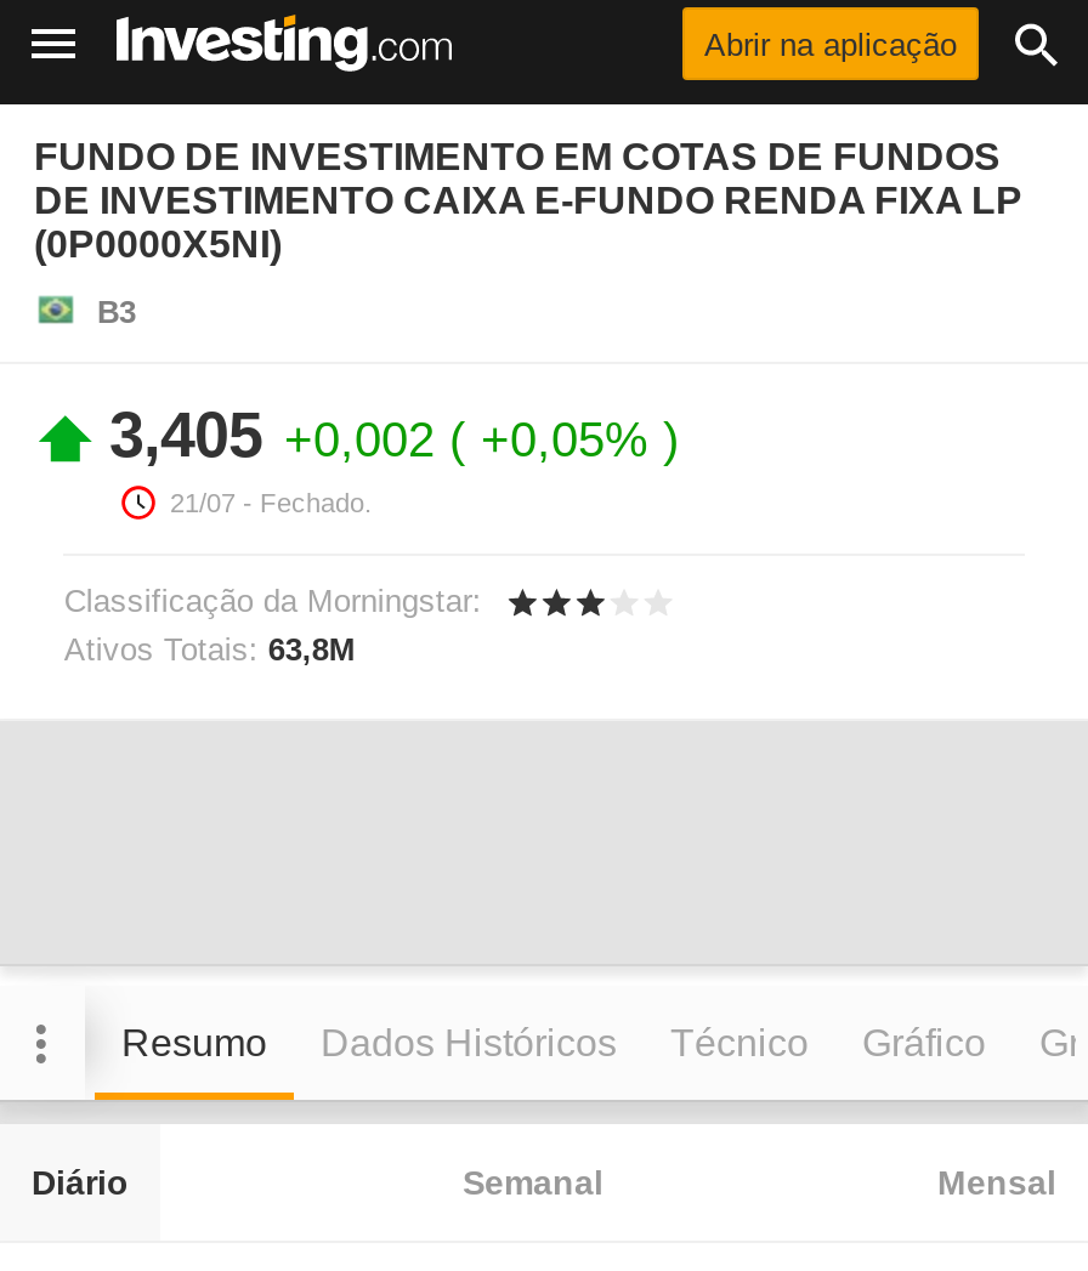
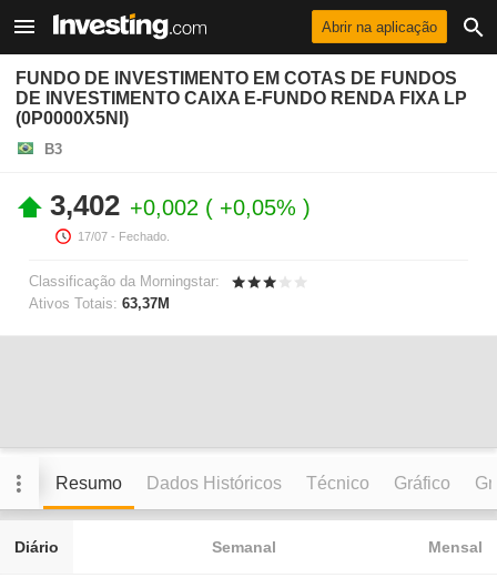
- 3,405 +0,002 +0,05%
+ 3,402 +0,002 +0,05%

- 21/07 - Fechado.
+ 17/07 - Fechado.

- Ativos Totais: 63,8M
+ Ativos Totais: 63,37M
